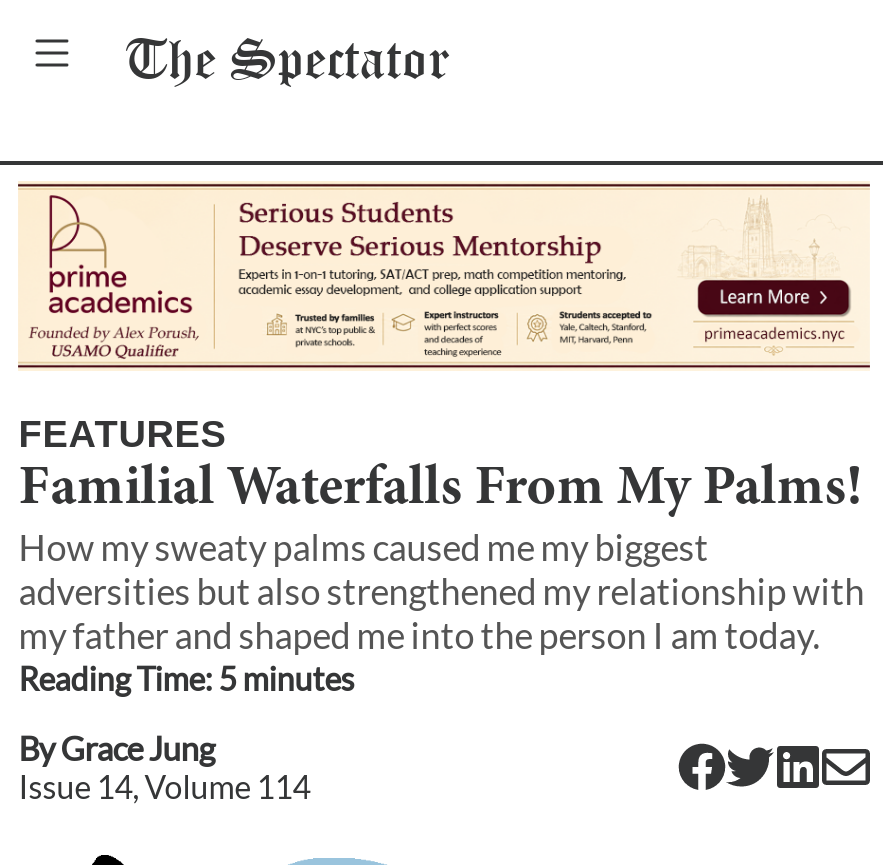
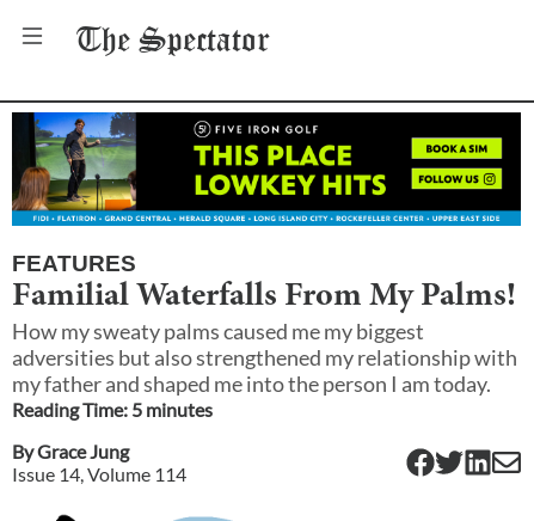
- [image]
+ [image]
